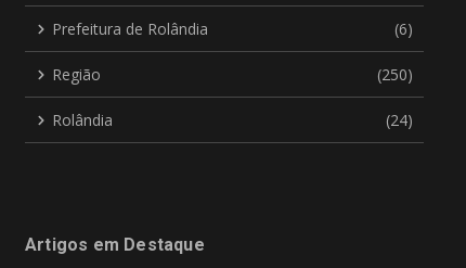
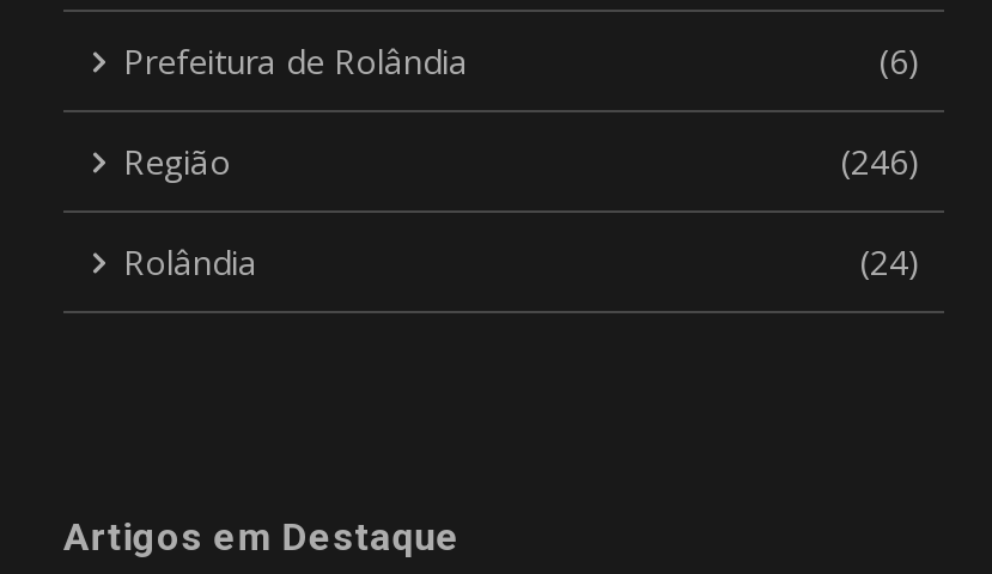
- (250)
+ (246)
